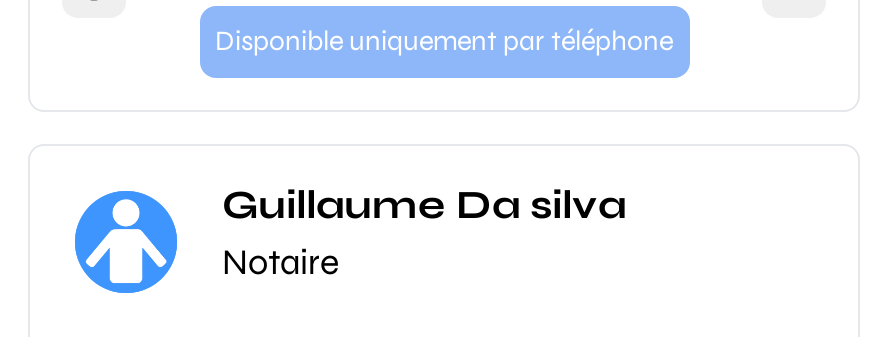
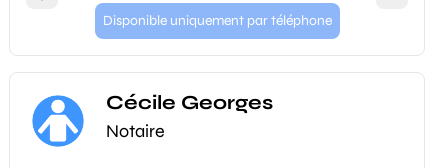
- Guillaume Da silva
+ Cécile Georges
